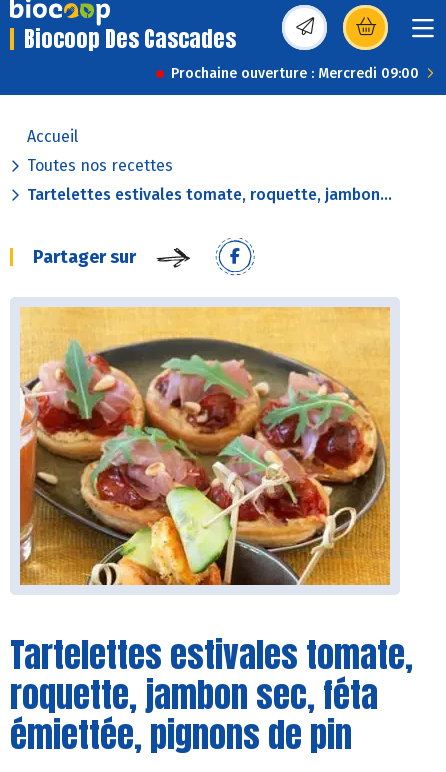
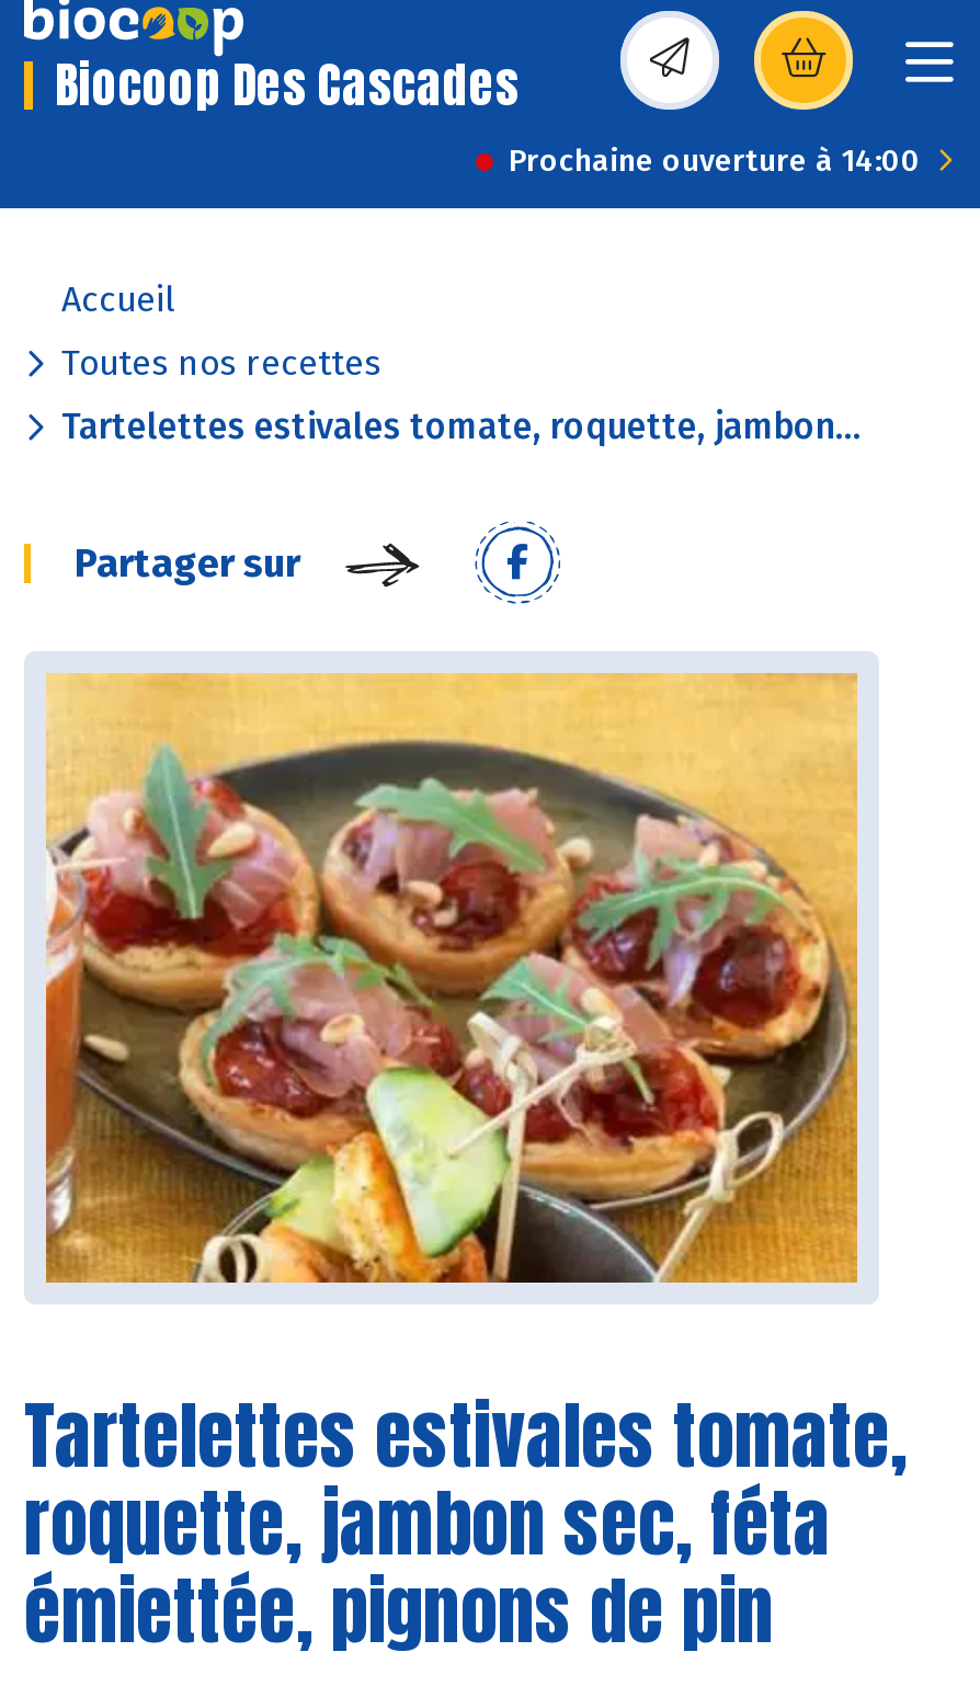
- Prochaine ouverture : Mercredi 09:00
+ Prochaine ouverture à 14:00
